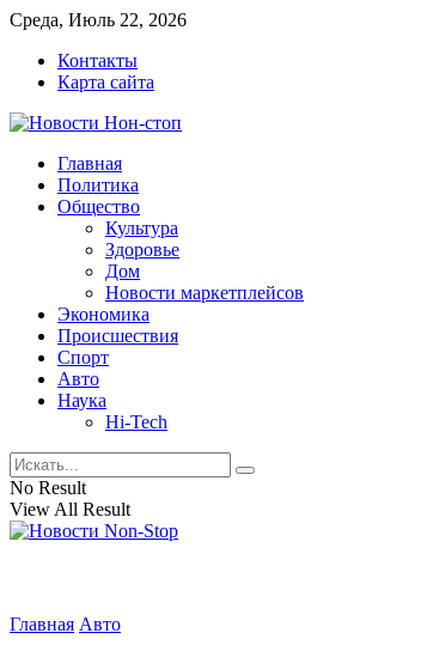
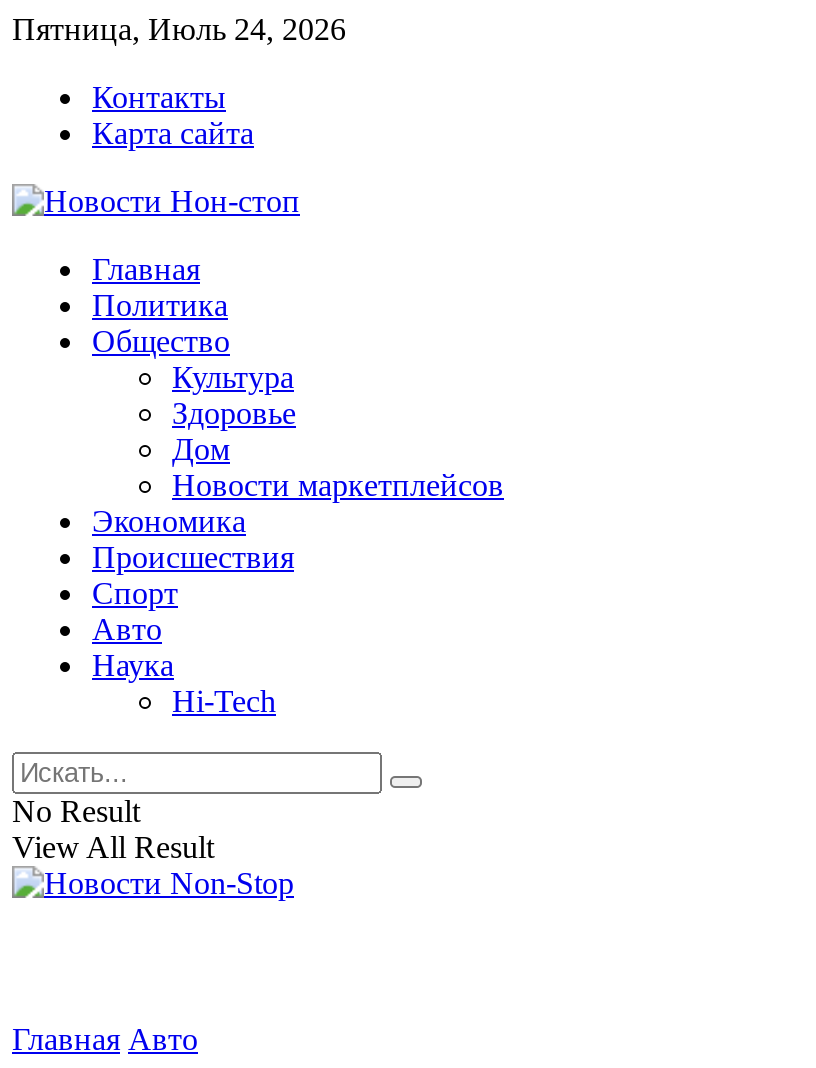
- Среда, Июль 22, 2026
+ Пятница, Июль 24, 2026
